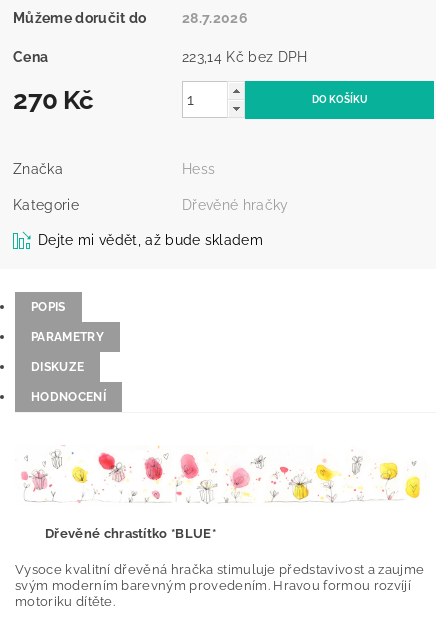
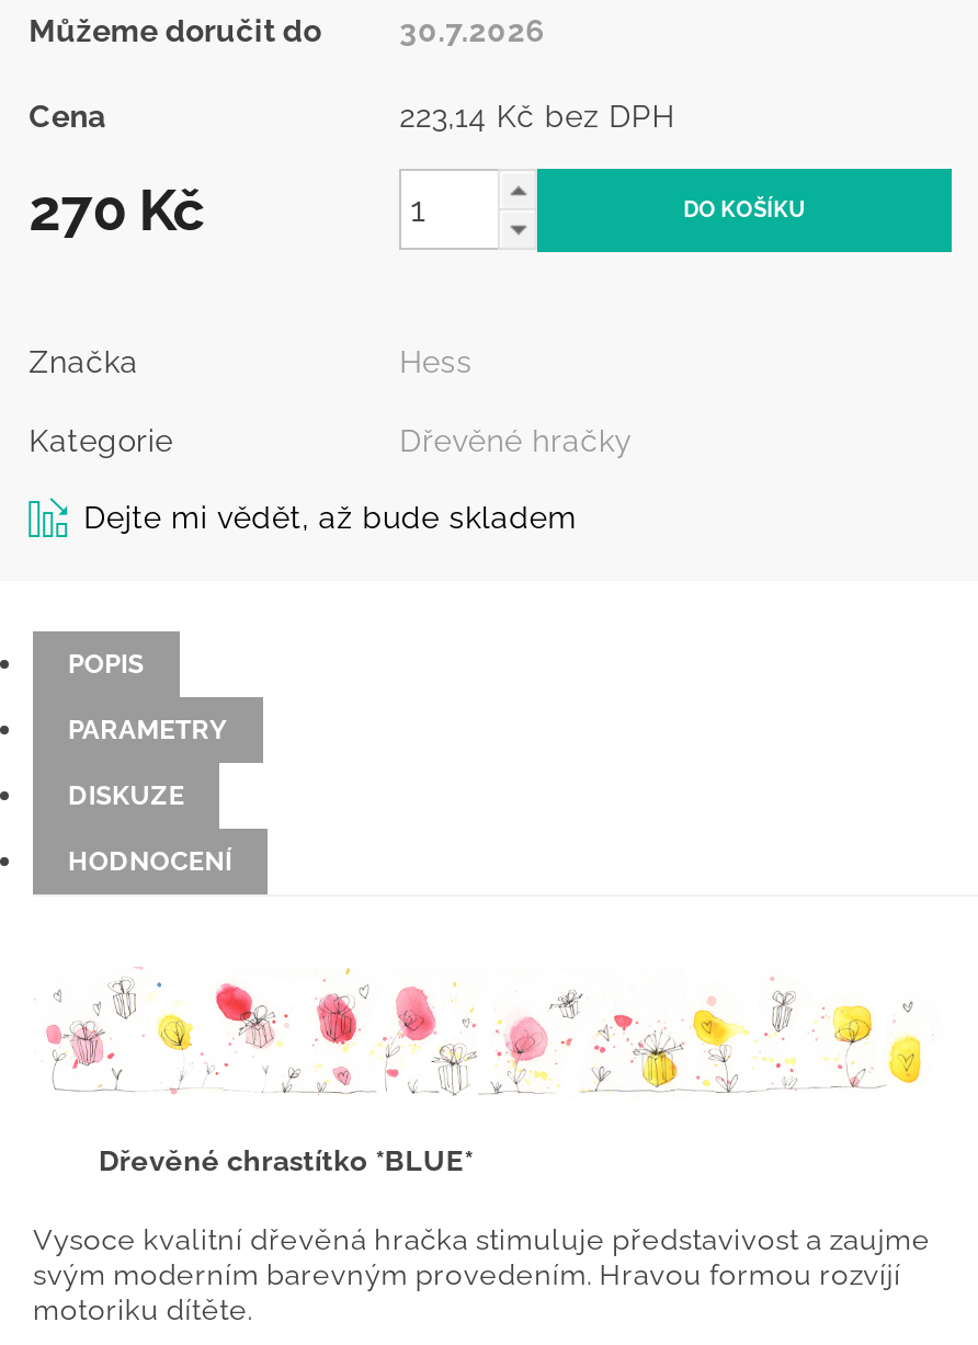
- 28.7.2026
+ 30.7.2026
